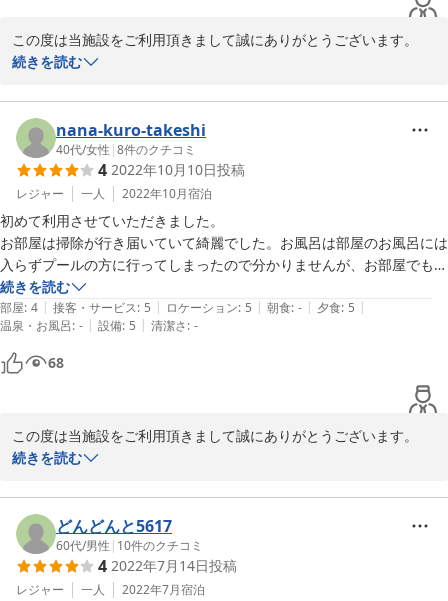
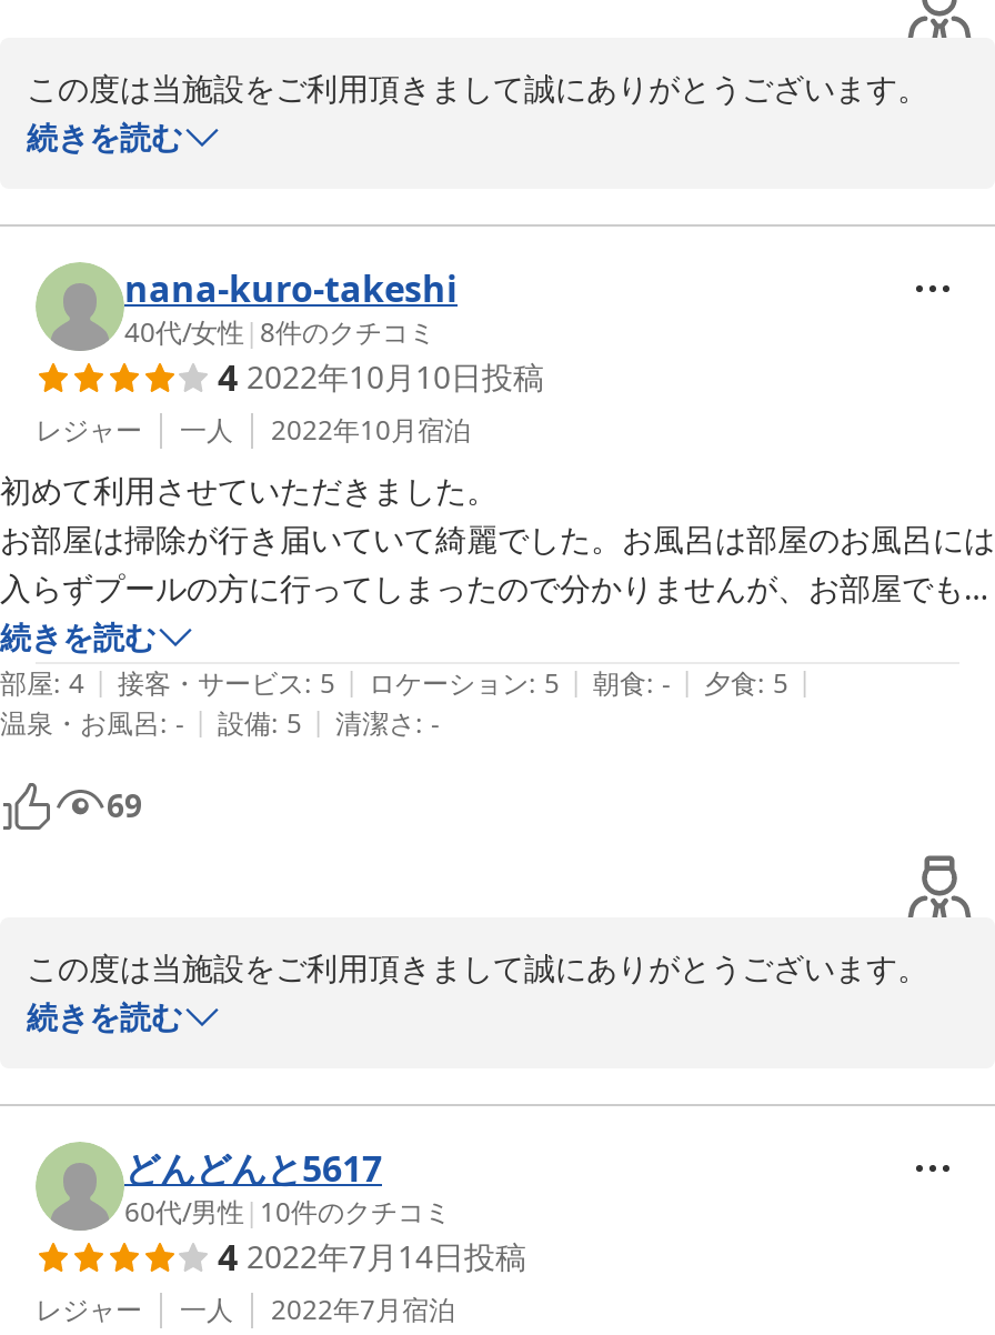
- 68
+ 69
